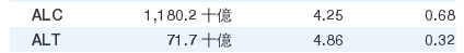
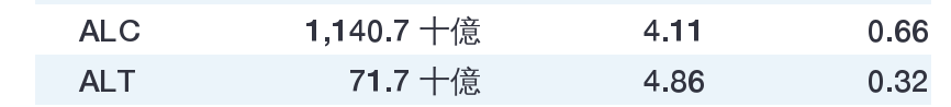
- 1,180.2十億
+ 1,140.7十億

- 4.25
+ 4.11

- 0.68
+ 0.66
